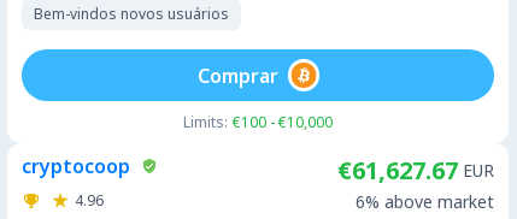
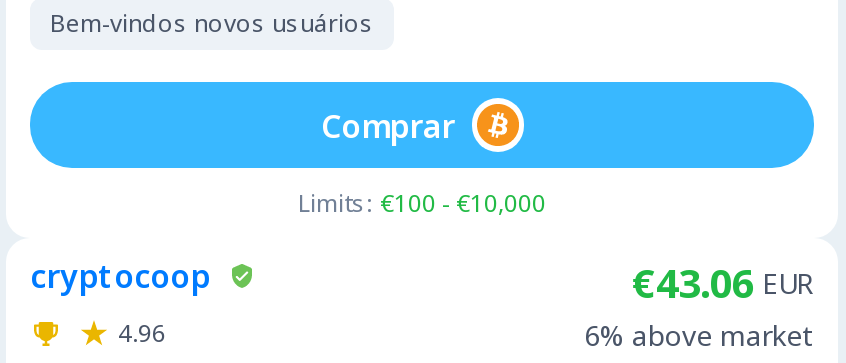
- €61,627.67 EUR
+ €43.06 EUR
